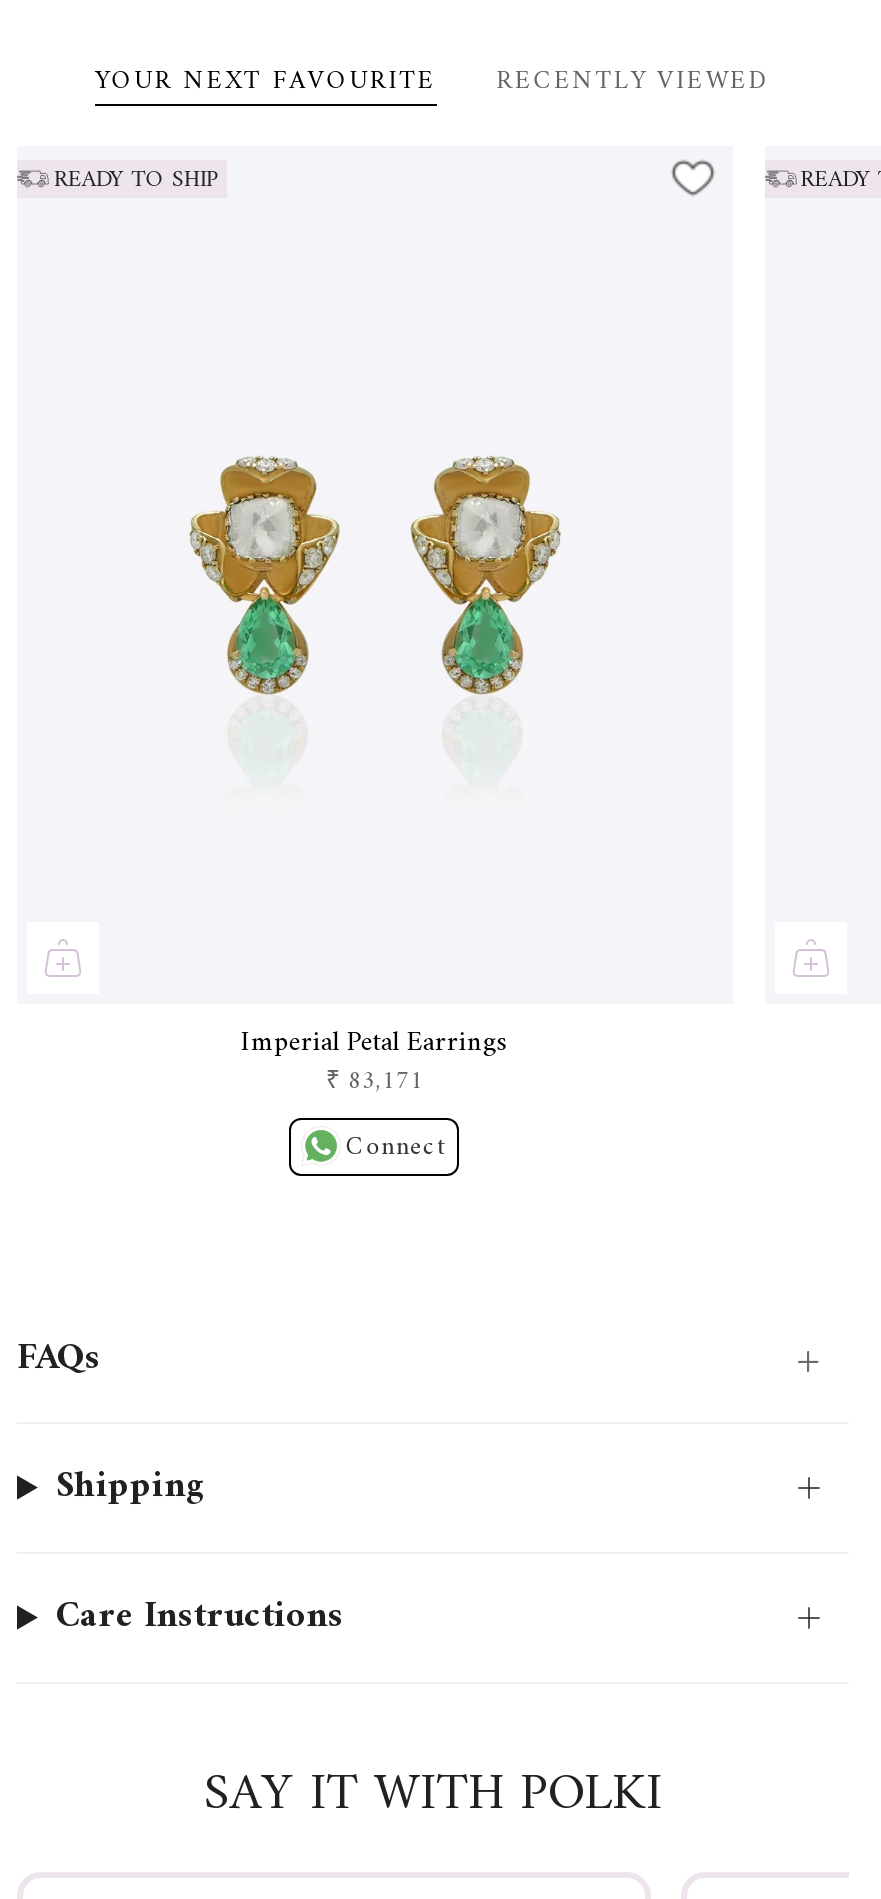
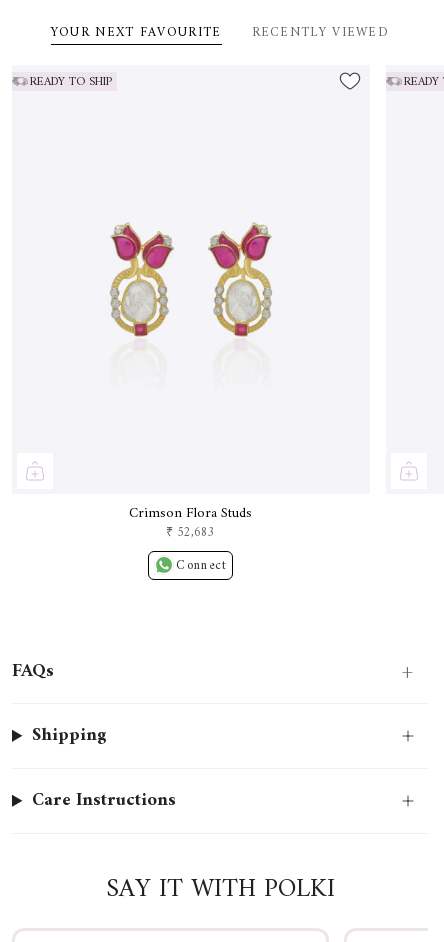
- [image]
+ [image]

- [image]
+ [image]

- Imperial Petal Earrings
- ₹ 83,171
+ Crimson Flora Studs
+ ₹ 52,683
